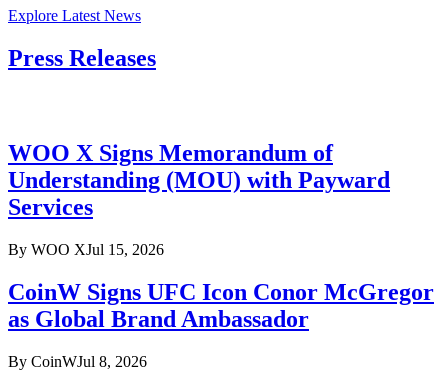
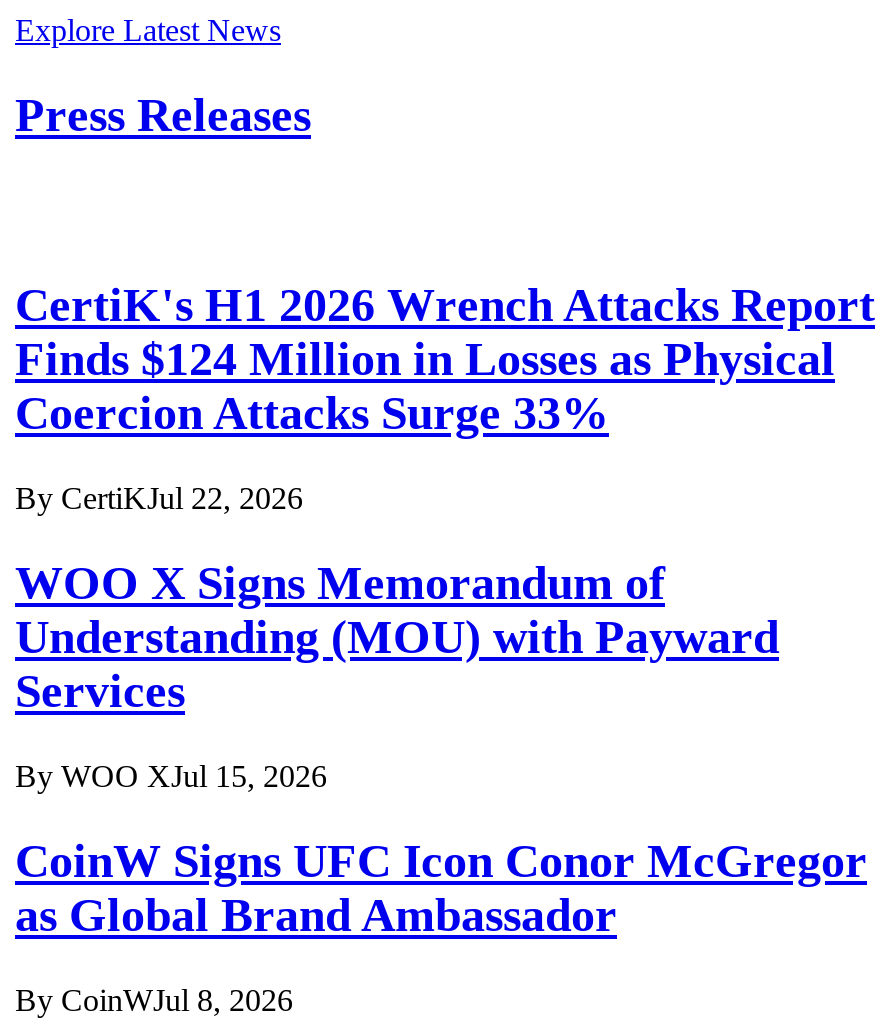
+ CertiK's H1 2026 Wrench Attacks Report
+ Finds $124 Million in Losses as Physical
+ Coercion Attacks Surge 33%
+ By CertiKJul 22, 2026
